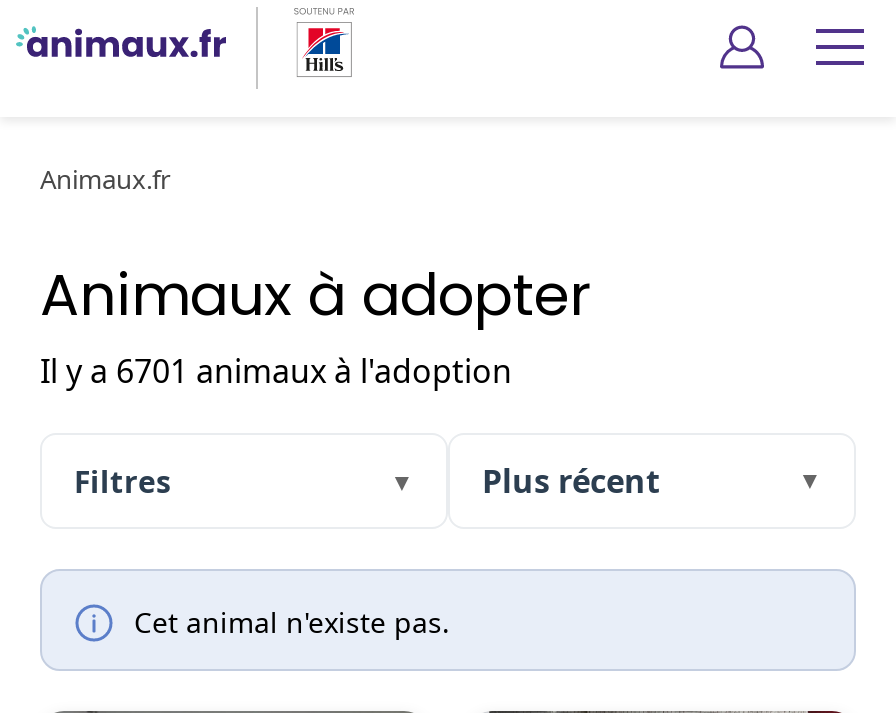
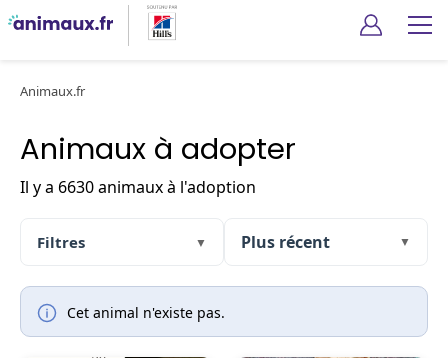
- Il y a 6701 animaux à l'adoption
+ Il y a 6630 animaux à l'adoption
